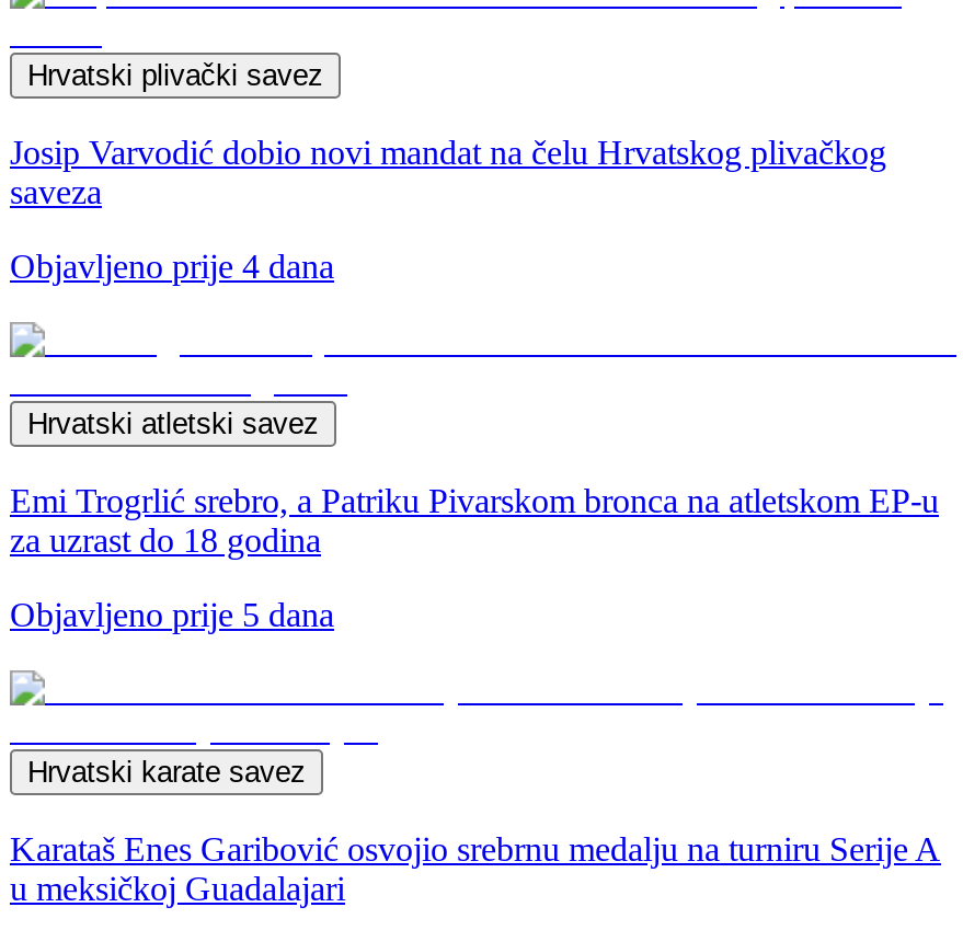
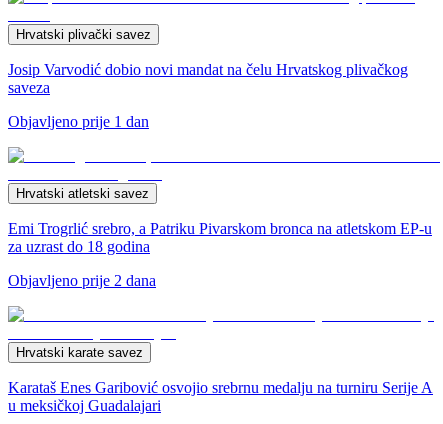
- Objavljeno prije 4 dana
+ Objavljeno prije 1 dan

- Objavljeno prije 5 dana
+ Objavljeno prije 2 dana
